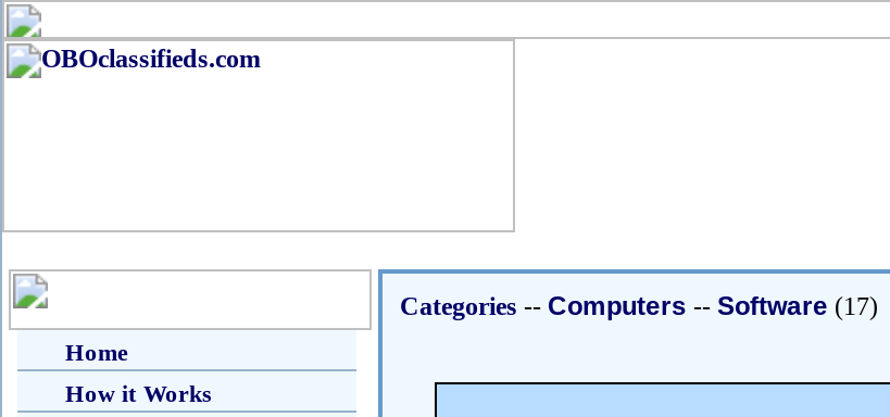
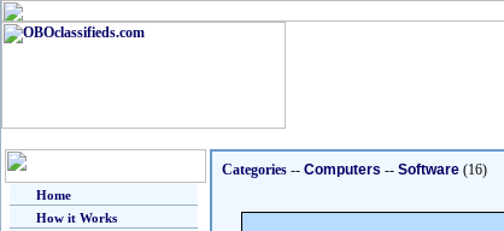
- Categories -- Computers -- Software (17)
+ Categories -- Computers -- Software (16)
